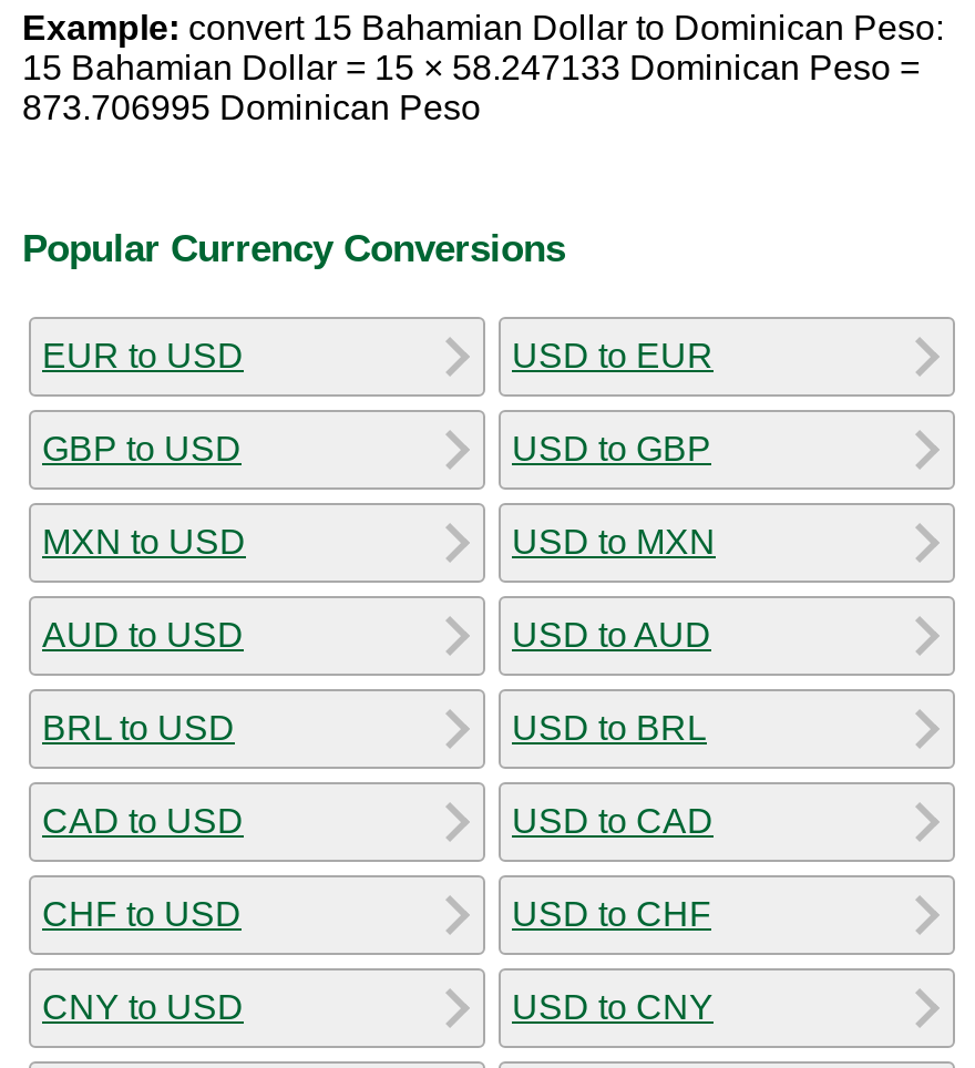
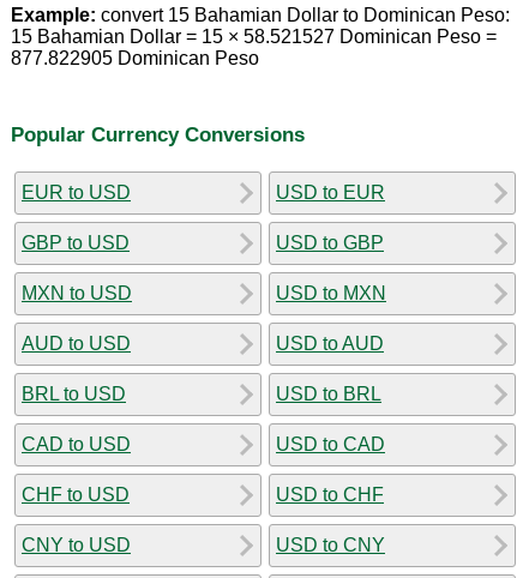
- 15 Bahamian Dollar = 15 × 58.247133 Dominican Peso =
+ 15 Bahamian Dollar = 15 × 58.521527 Dominican Peso =

- 873.706995 Dominican Peso
+ 877.822905 Dominican Peso
